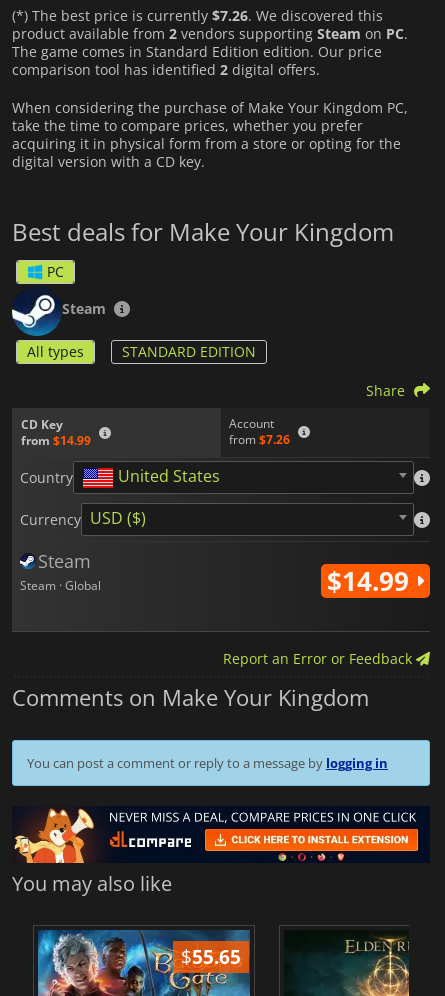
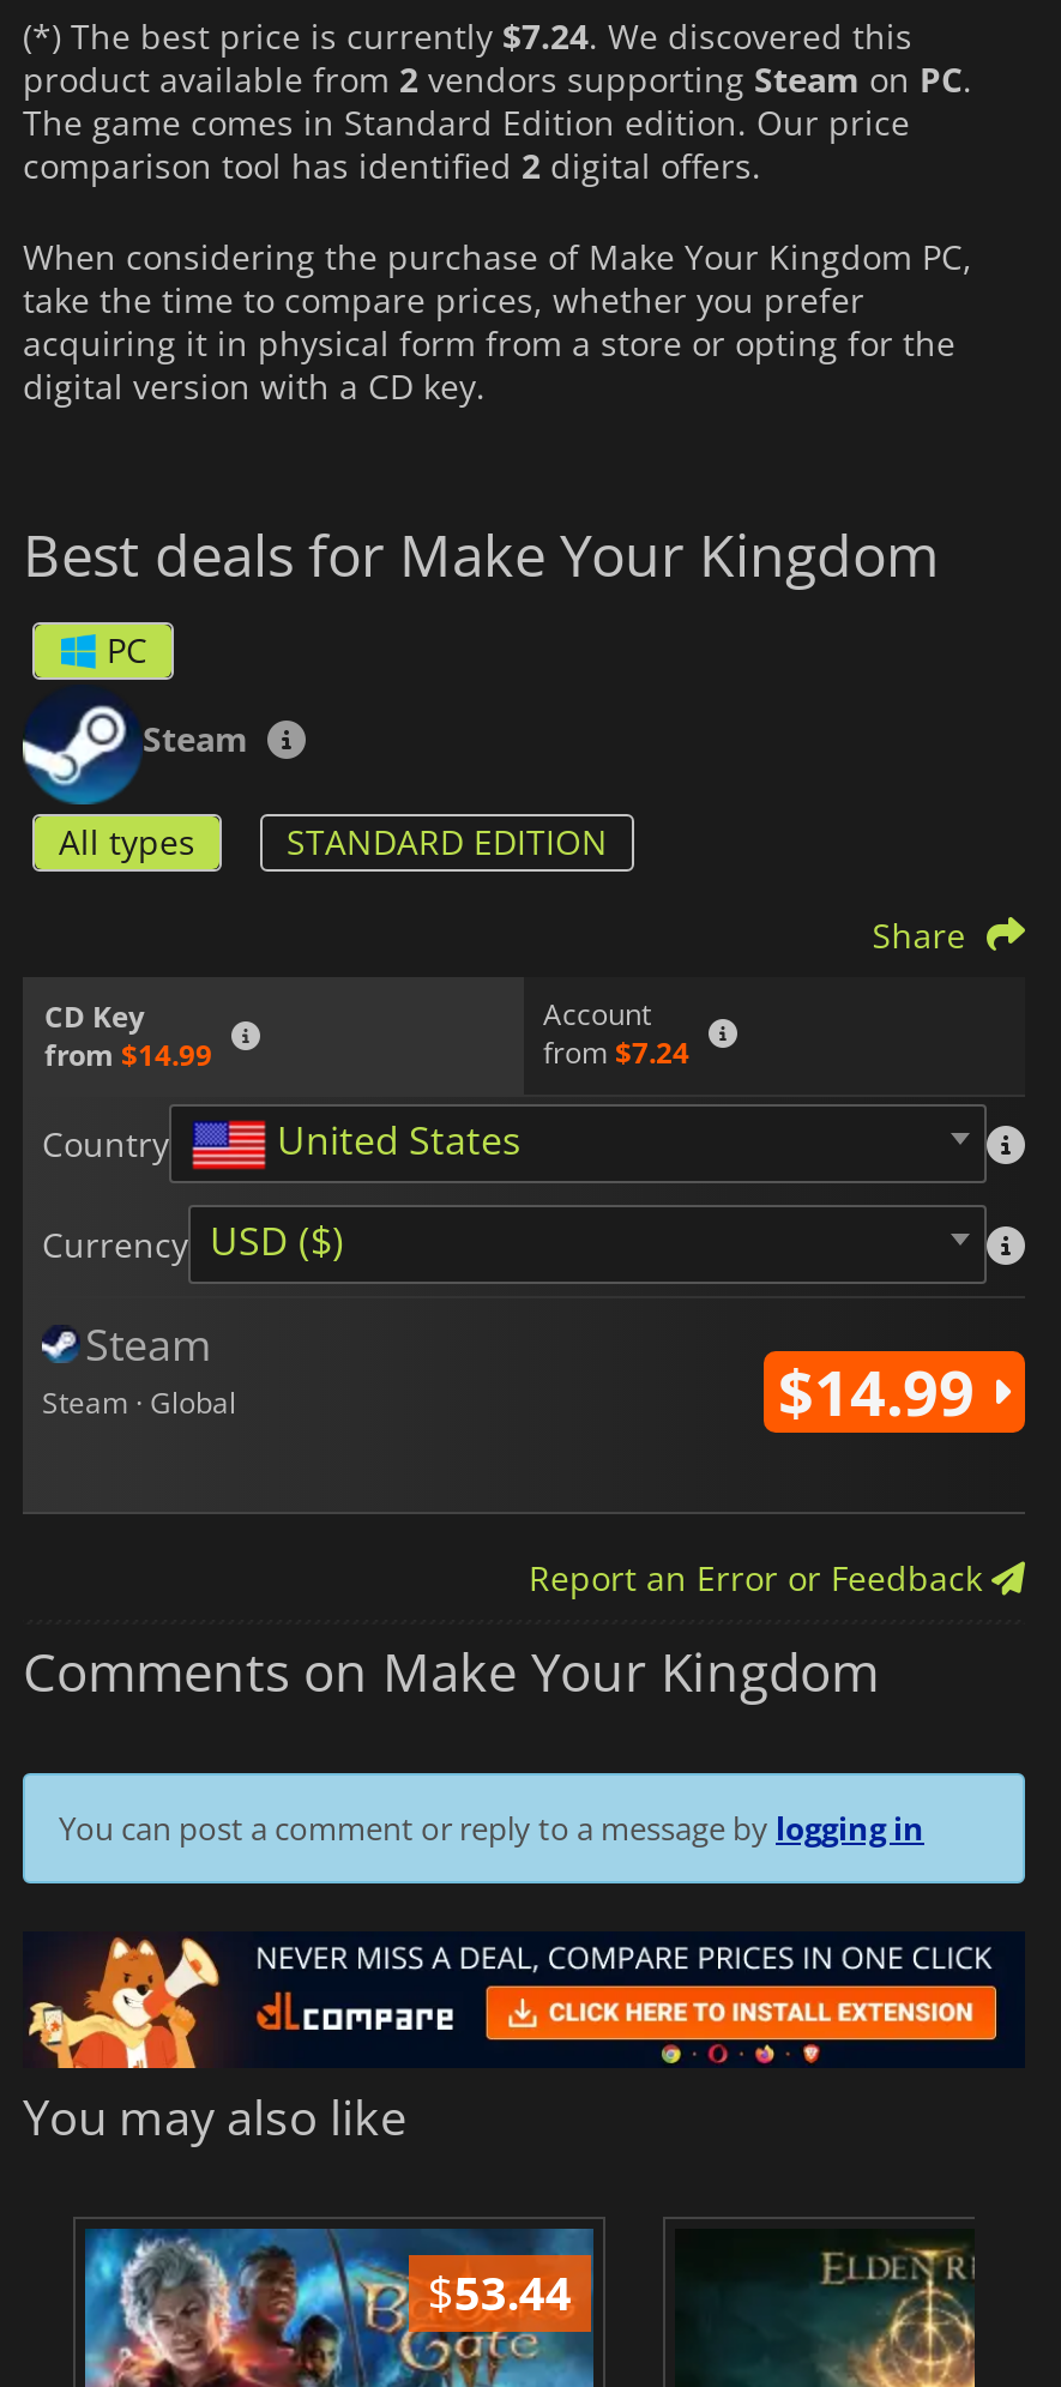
- (*) The best price is currently $7.26. We discovered this
+ (*) The best price is currently $7.24. We discovered this

- from $7.26
+ from $7.24

- $55.65
+ $53.44
